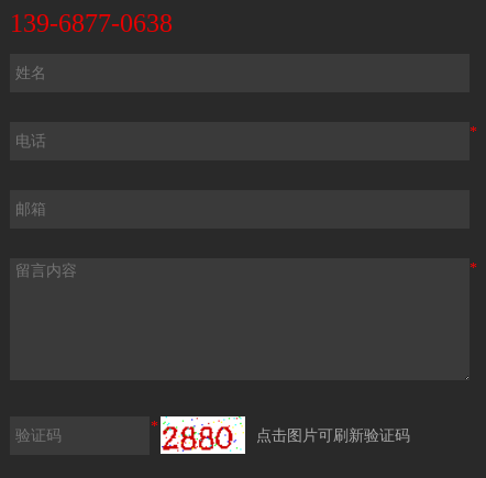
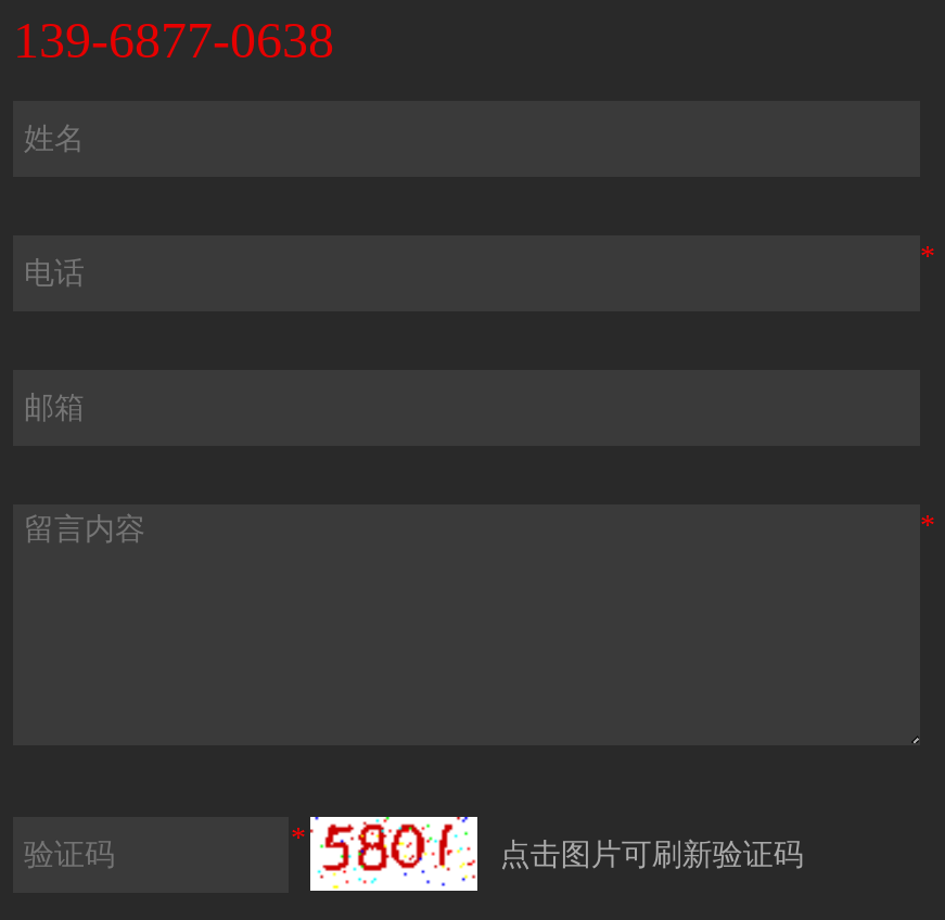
- [image]
+ [image]
